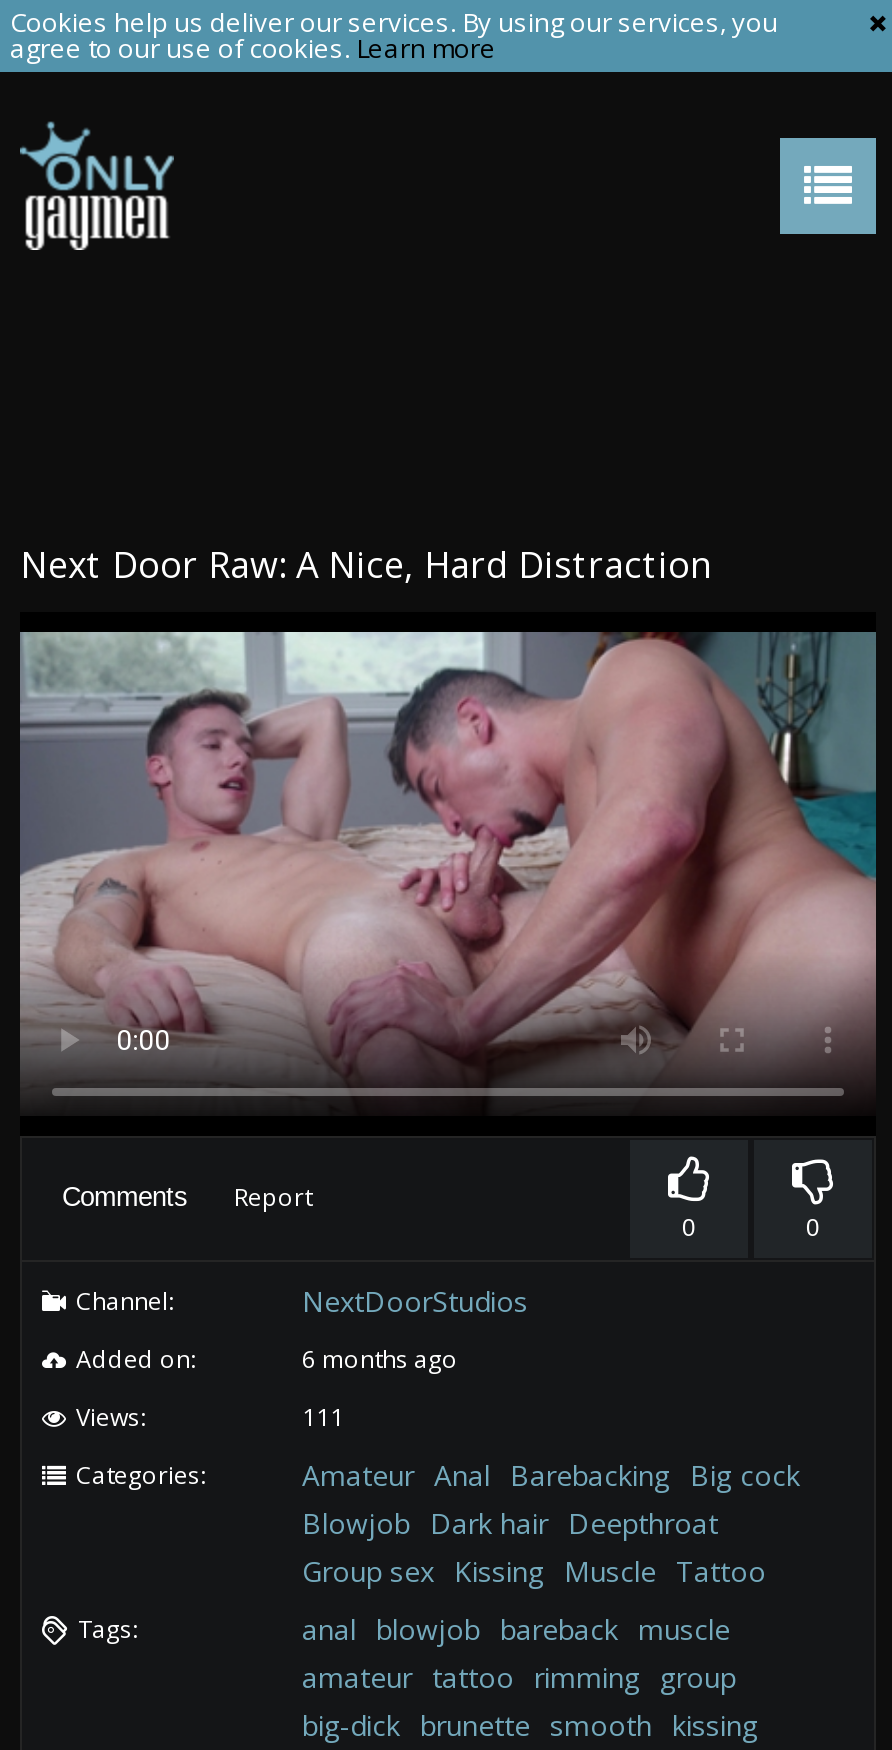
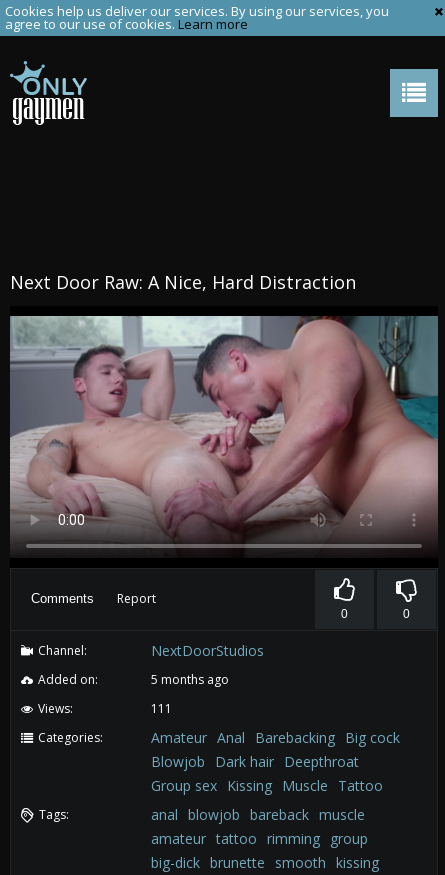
- 6 months ago
+ 5 months ago
